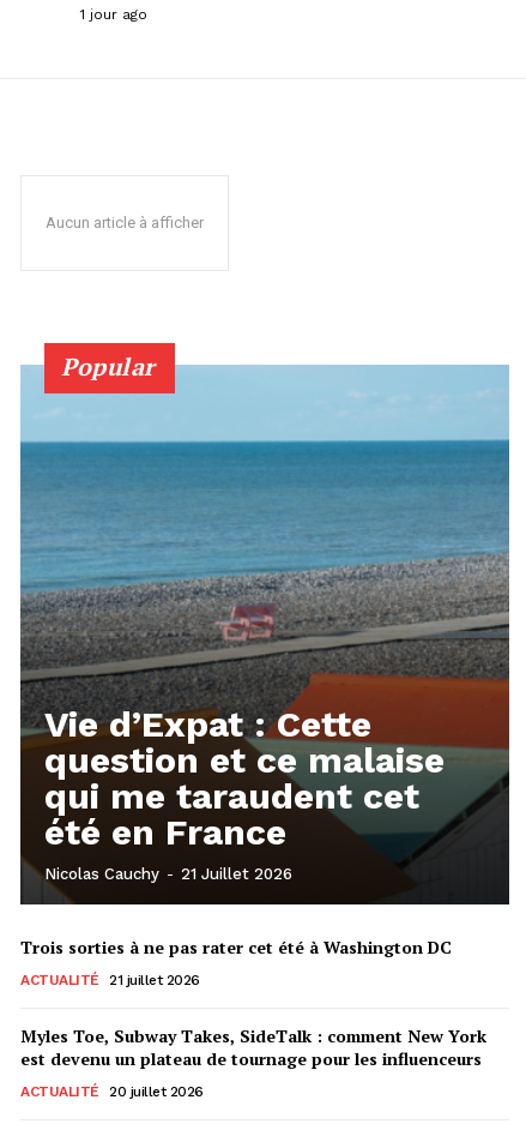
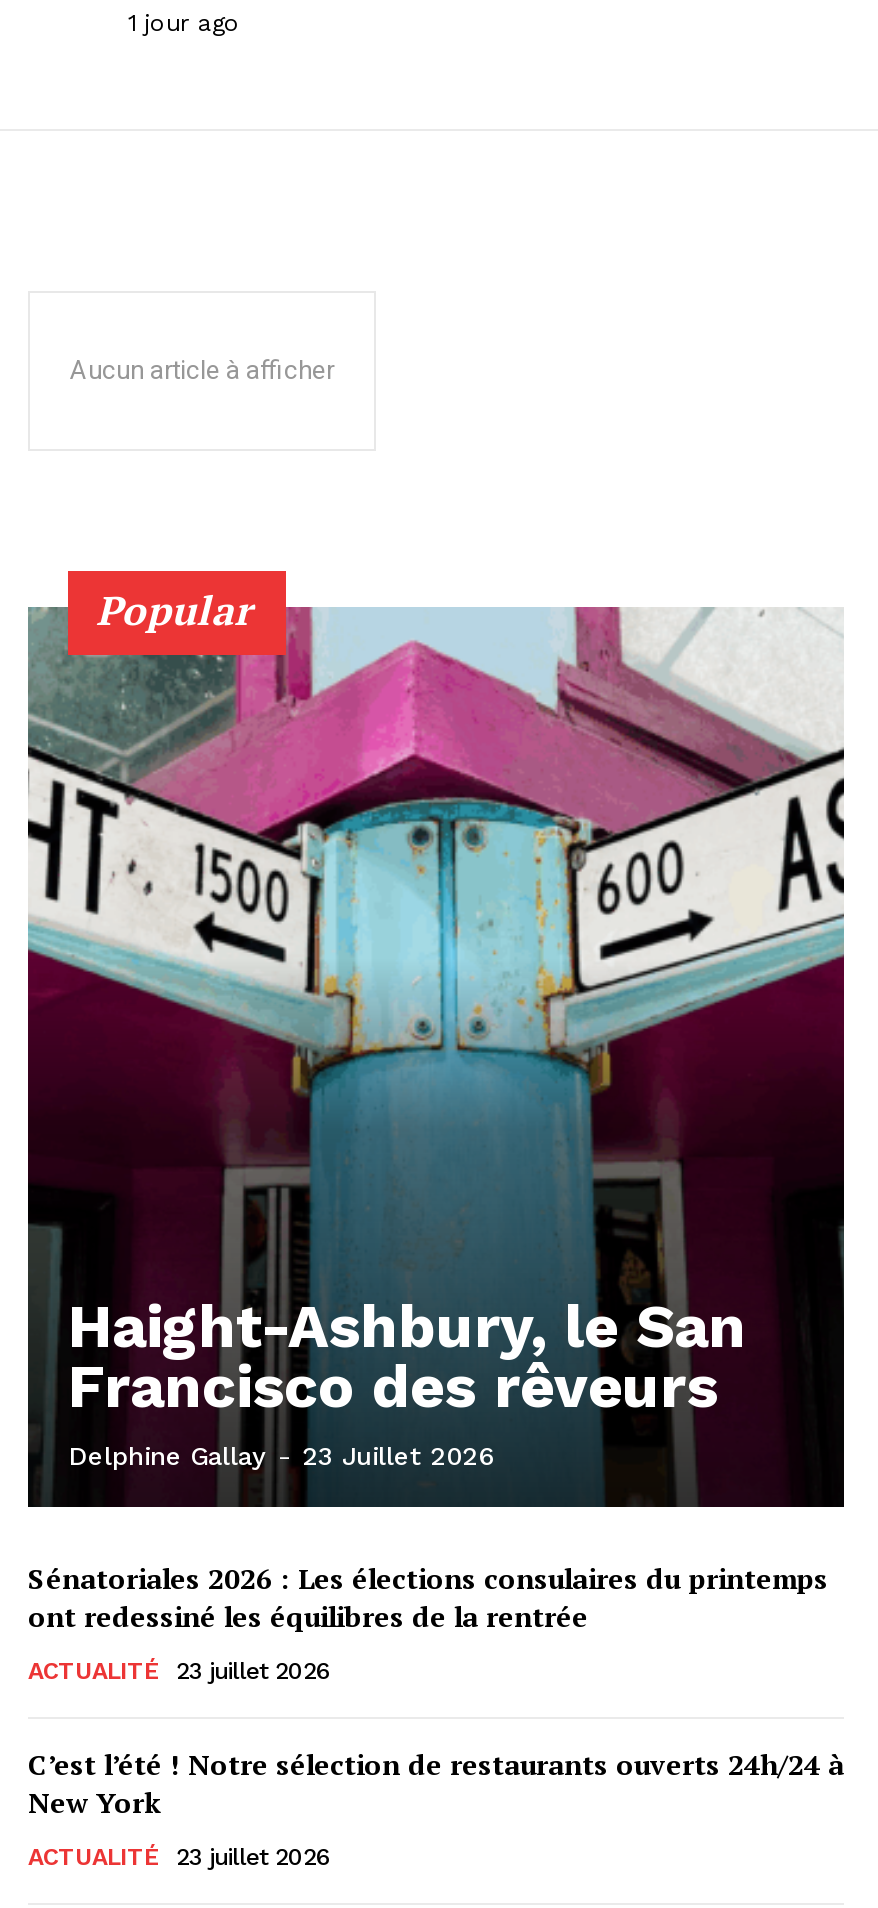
- [image]
- Vie d’Expat : Cette
- question et ce malaise
- qui me taraudent cet
- été en France
- Nicolas Cauchy - 21 Juillet 2026
+ [image]
+ Haight-Ashbury, le San
+ Francisco des rêveurs
+ Delphine Gallay - 23 Juillet 2026

- Trois sorties à ne pas rater cet été à Washington DC
+ Sénatoriales 2026 : Les élections consulaires du printemps
+ ont redessiné les équilibres de la rentrée

- ACTUALITÉ 21 juillet 2026
+ ACTUALITÉ 23 juillet 2026

- Myles Toe, Subway Takes, SideTalk : comment New York
- est devenu un plateau de tournage pour les influenceurs
+ C’est l’été ! Notre sélection de restaurants ouverts 24h/24 à
+ New York

- ACTUALITÉ 20 juillet 2026
+ ACTUALITÉ 23 juillet 2026
